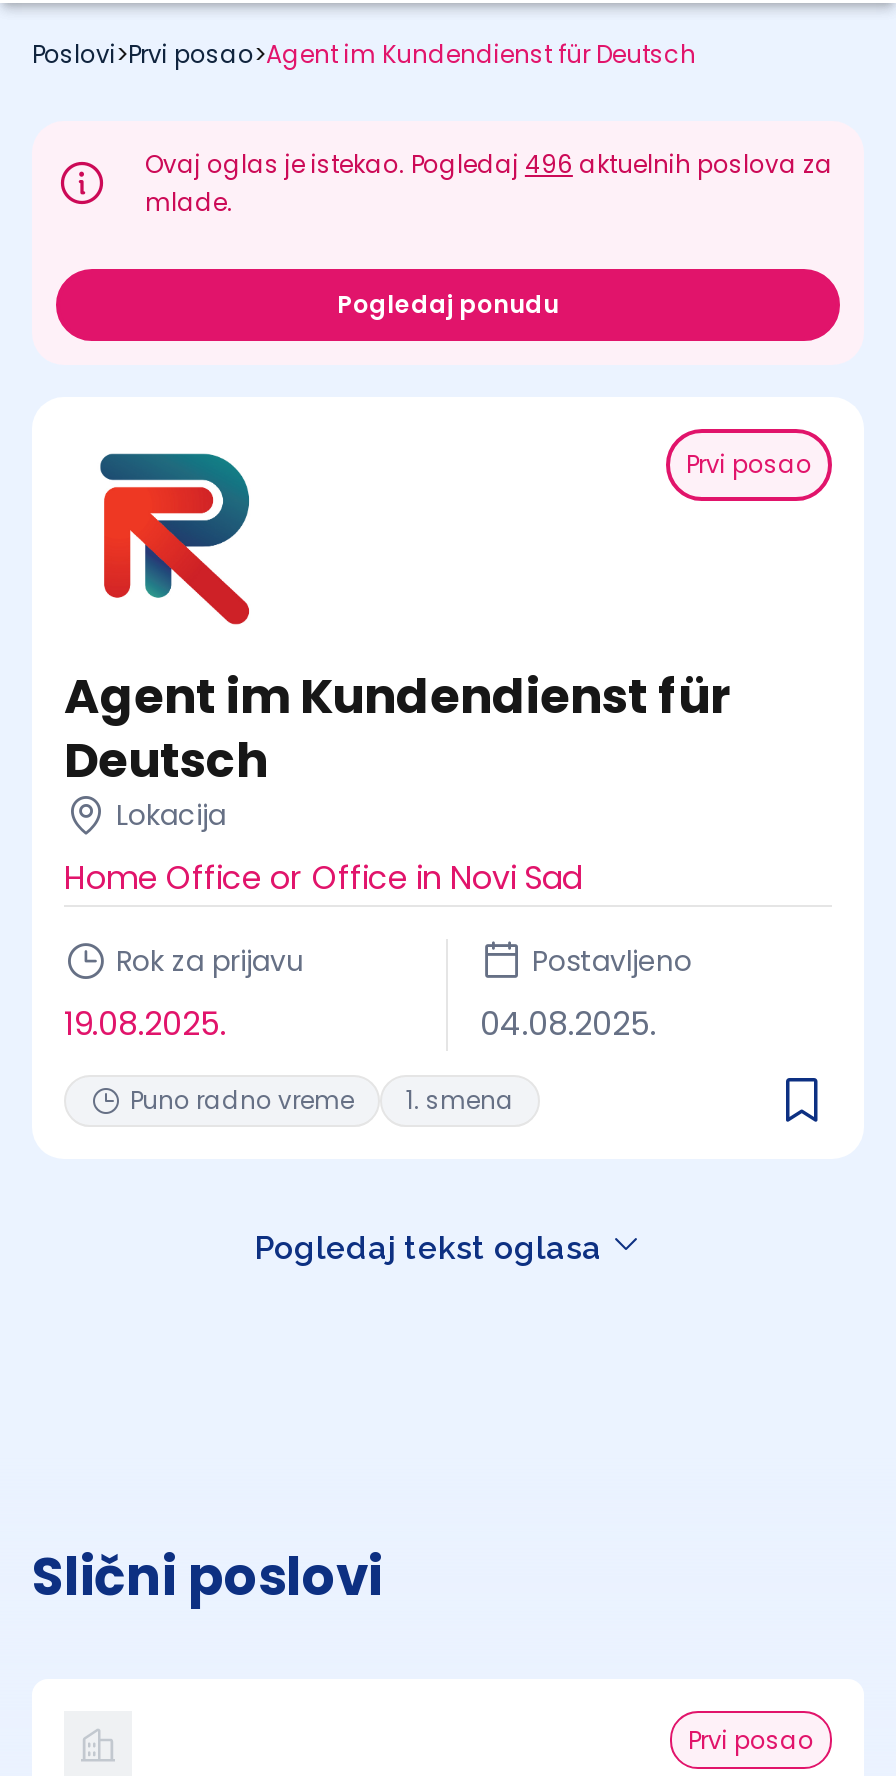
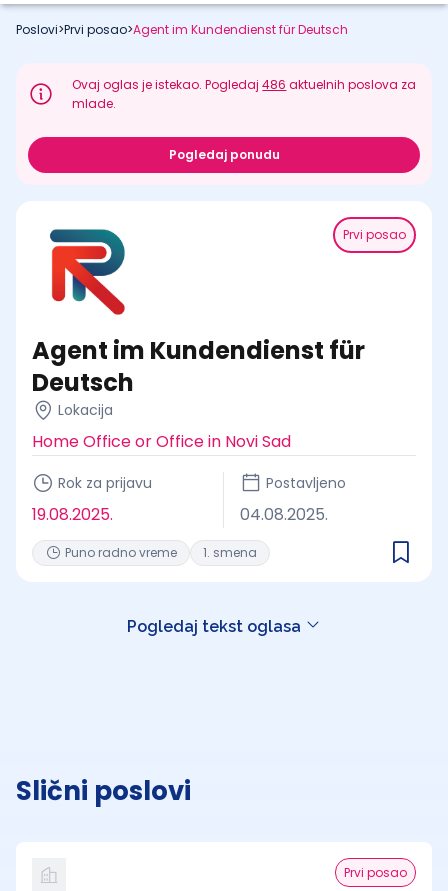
- Ovaj oglas je istekao. Pogledaj 496 aktuelnih poslova za
+ Ovaj oglas je istekao. Pogledaj 486 aktuelnih poslova za
